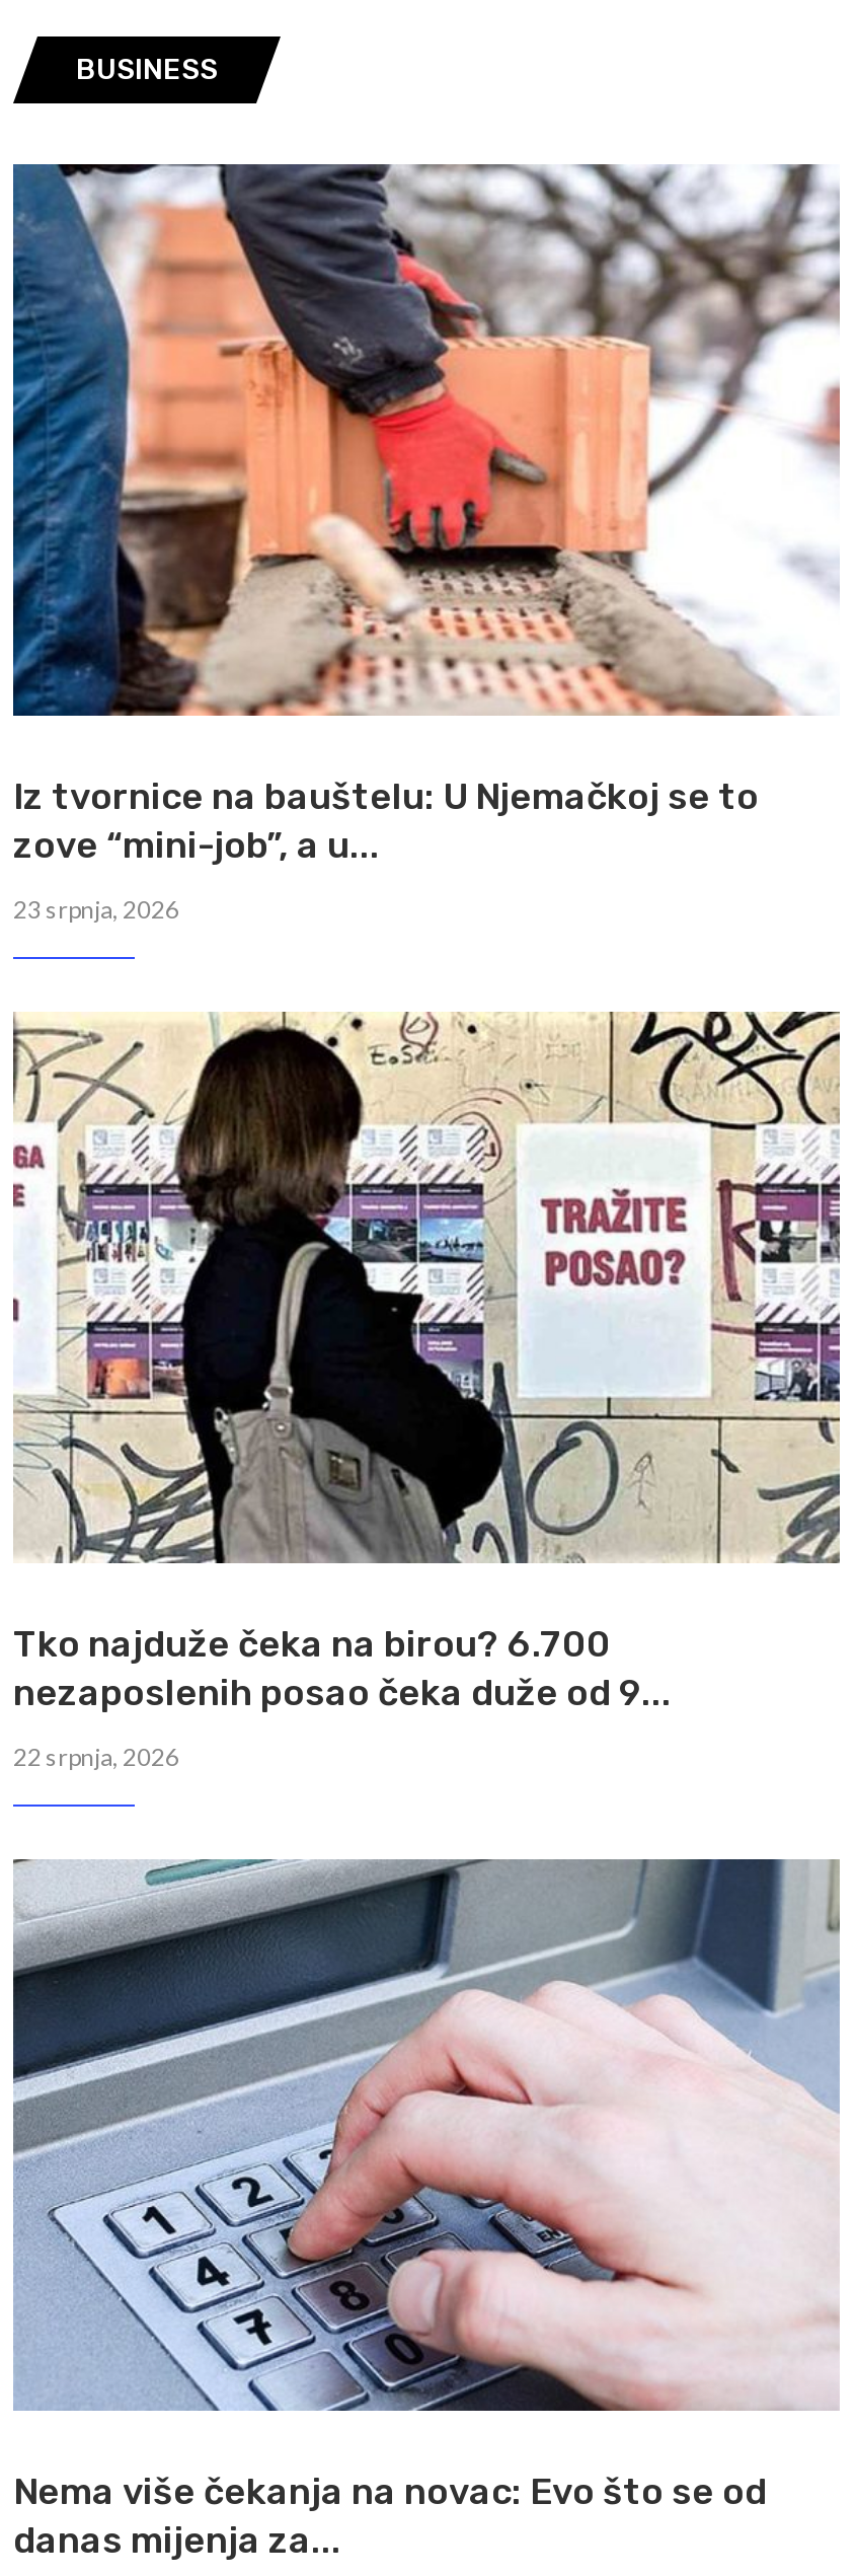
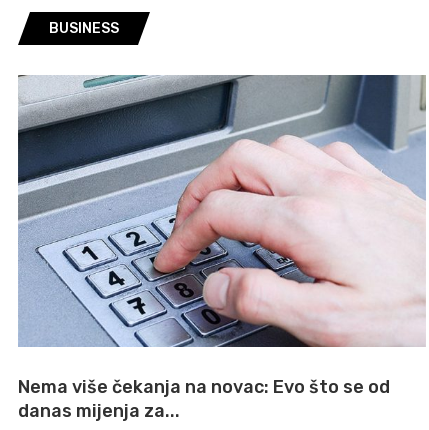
- [image]
- Iz tvornice na bauštelu: U Njemačkoj se to
- zove “mini-job”, a u...
- 23 srpnja, 2026

- [image]
- Tko najduže čeka na birou? 6.700
- nezaposlenih posao čeka duže od 9...
- 22 srpnja, 2026
